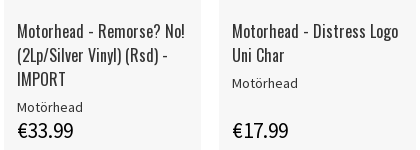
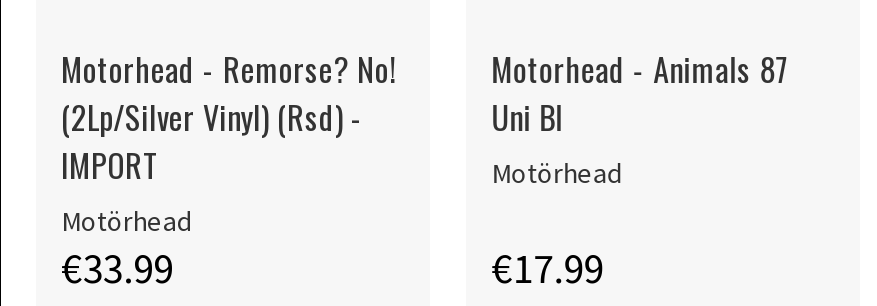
- Motorhead - Distress Logo
+ Motorhead - Animals 87

- Uni Char
+ Uni Bl
